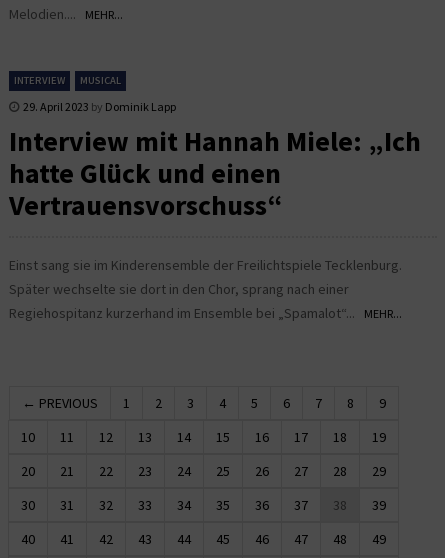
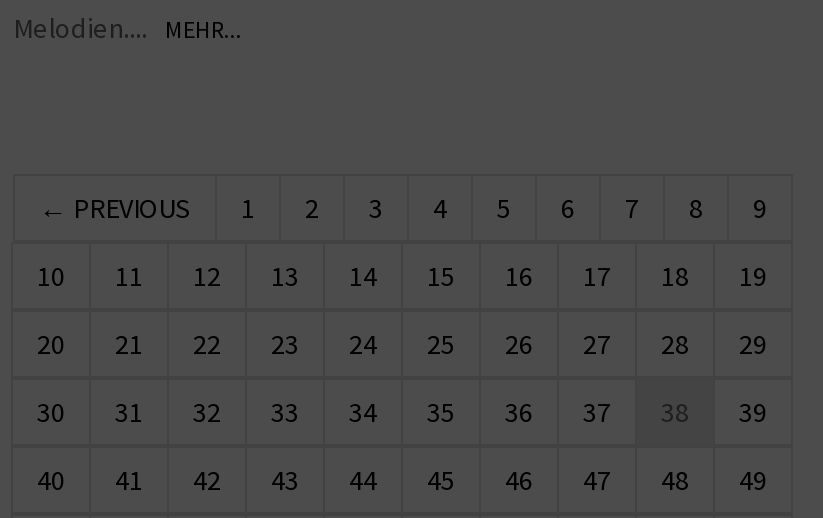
- INTERVIEW
- MUSICAL
- 29. April 2023 by Dominik Lapp
- Interview mit Hannah Miele: „Ich
- hatte Glück und einen
- Vertrauensvorschuss“
- Einst sang sie im Kinderensemble der Freilichtspiele Tecklenburg.
- Später wechselte sie dort in den Chor, sprang nach einer
- Regiehospitanz kurzerhand im Ensemble bei „Spamalot“... MEHR...
